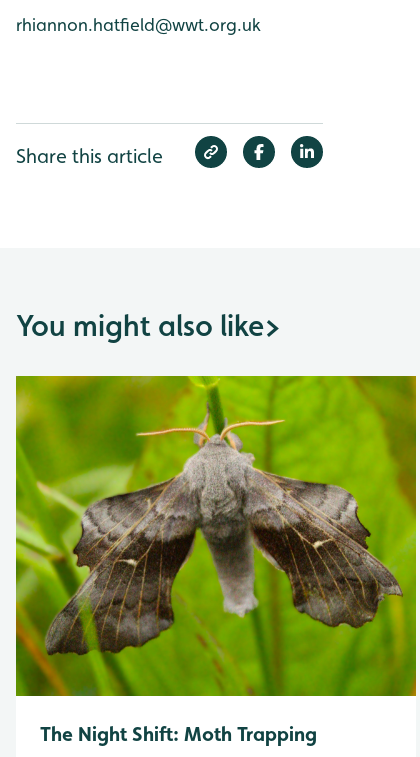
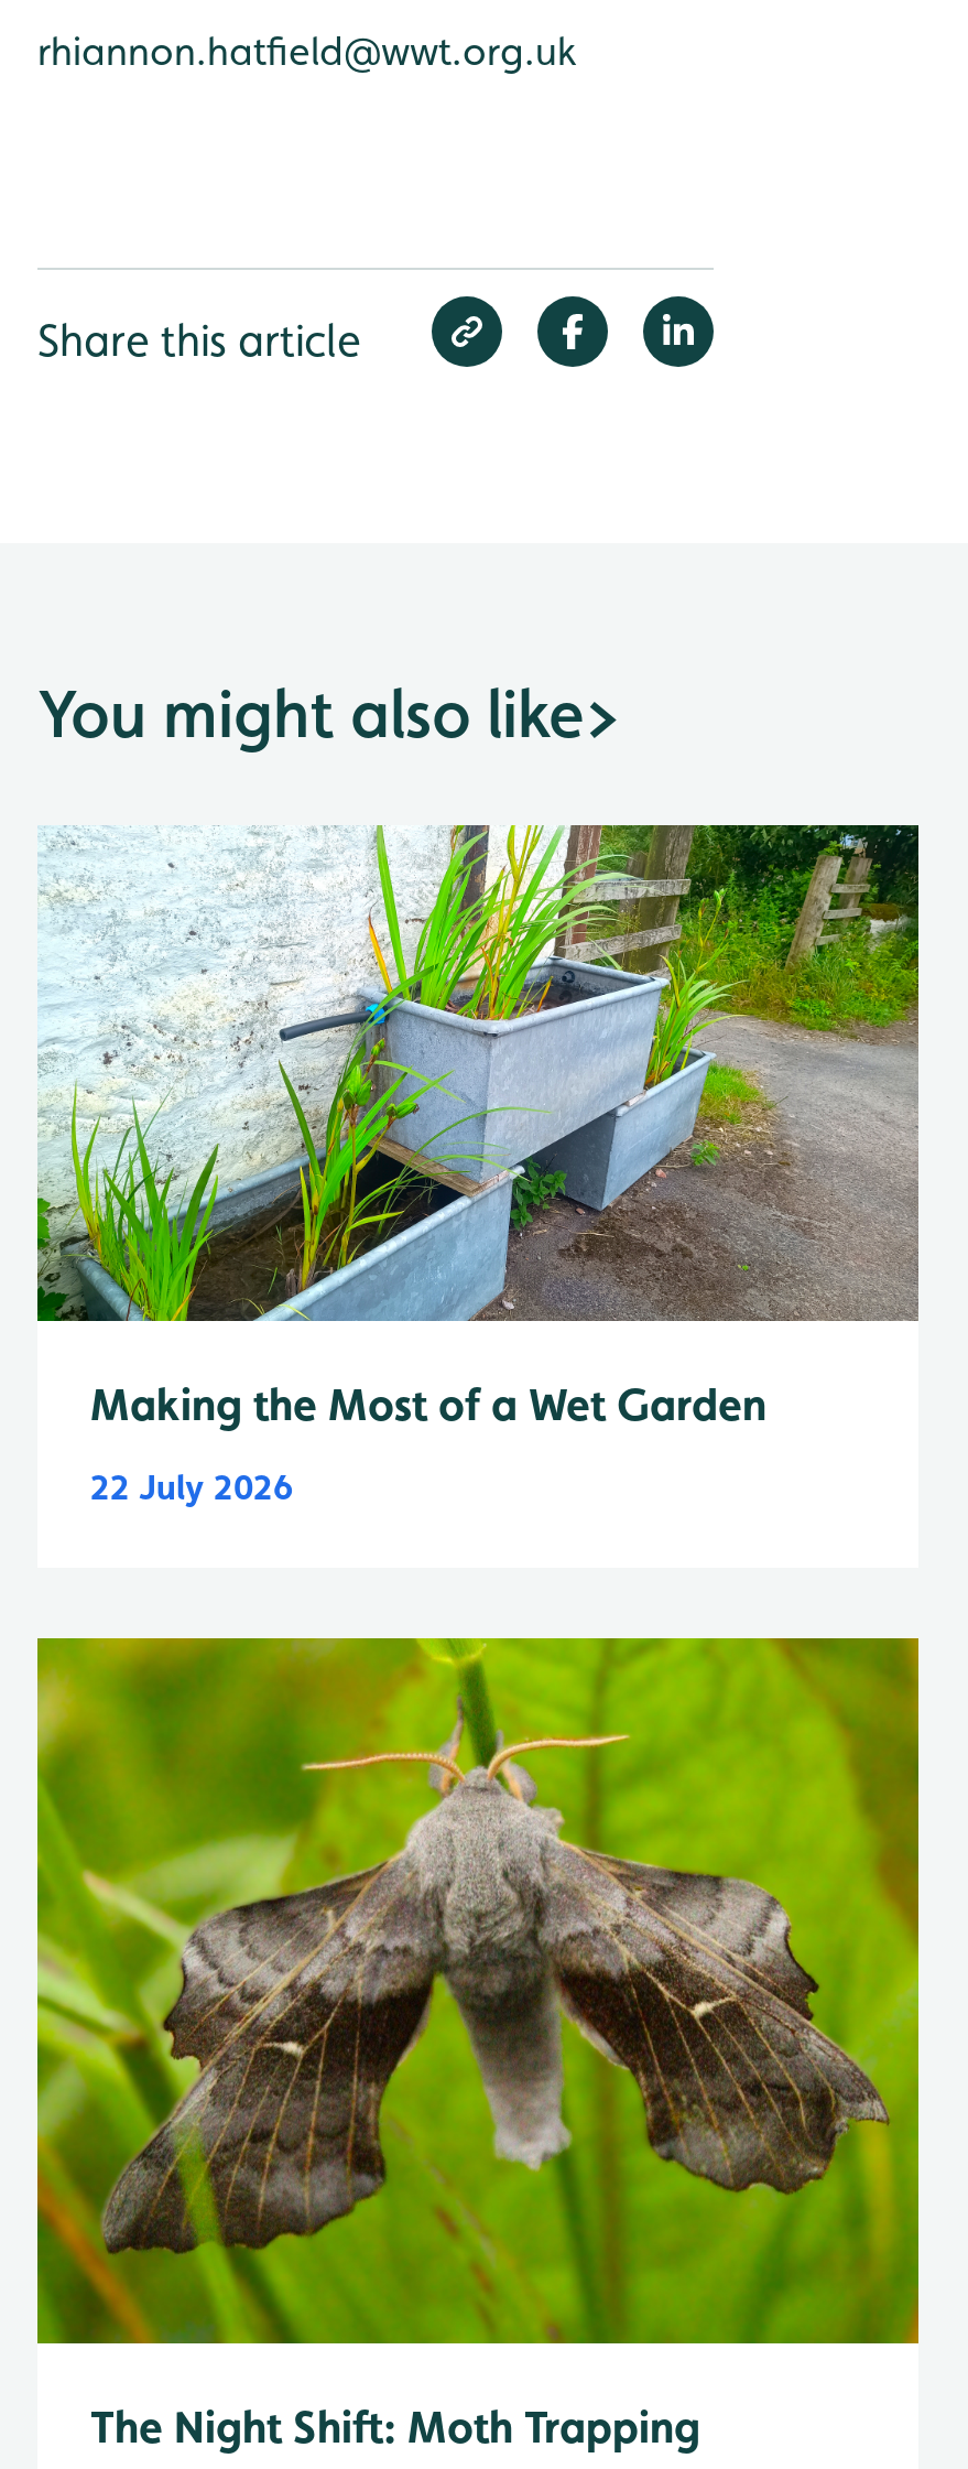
+ [image]
+ Making the Most of a Wet Garden
+ 22 July 2026
